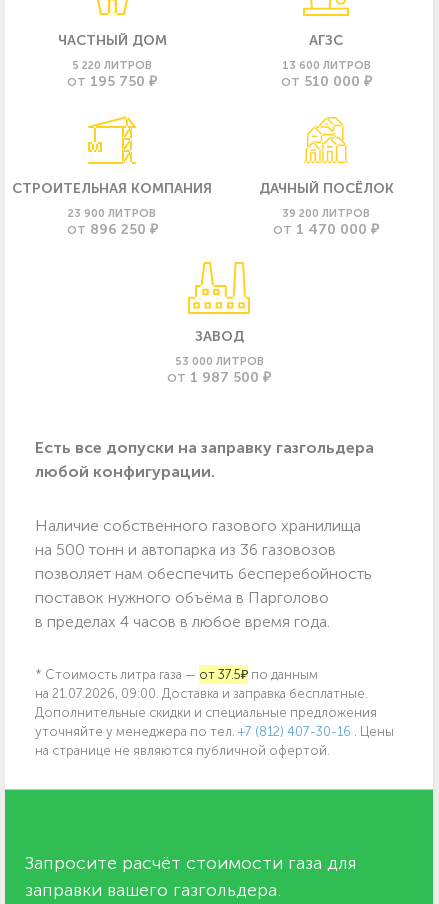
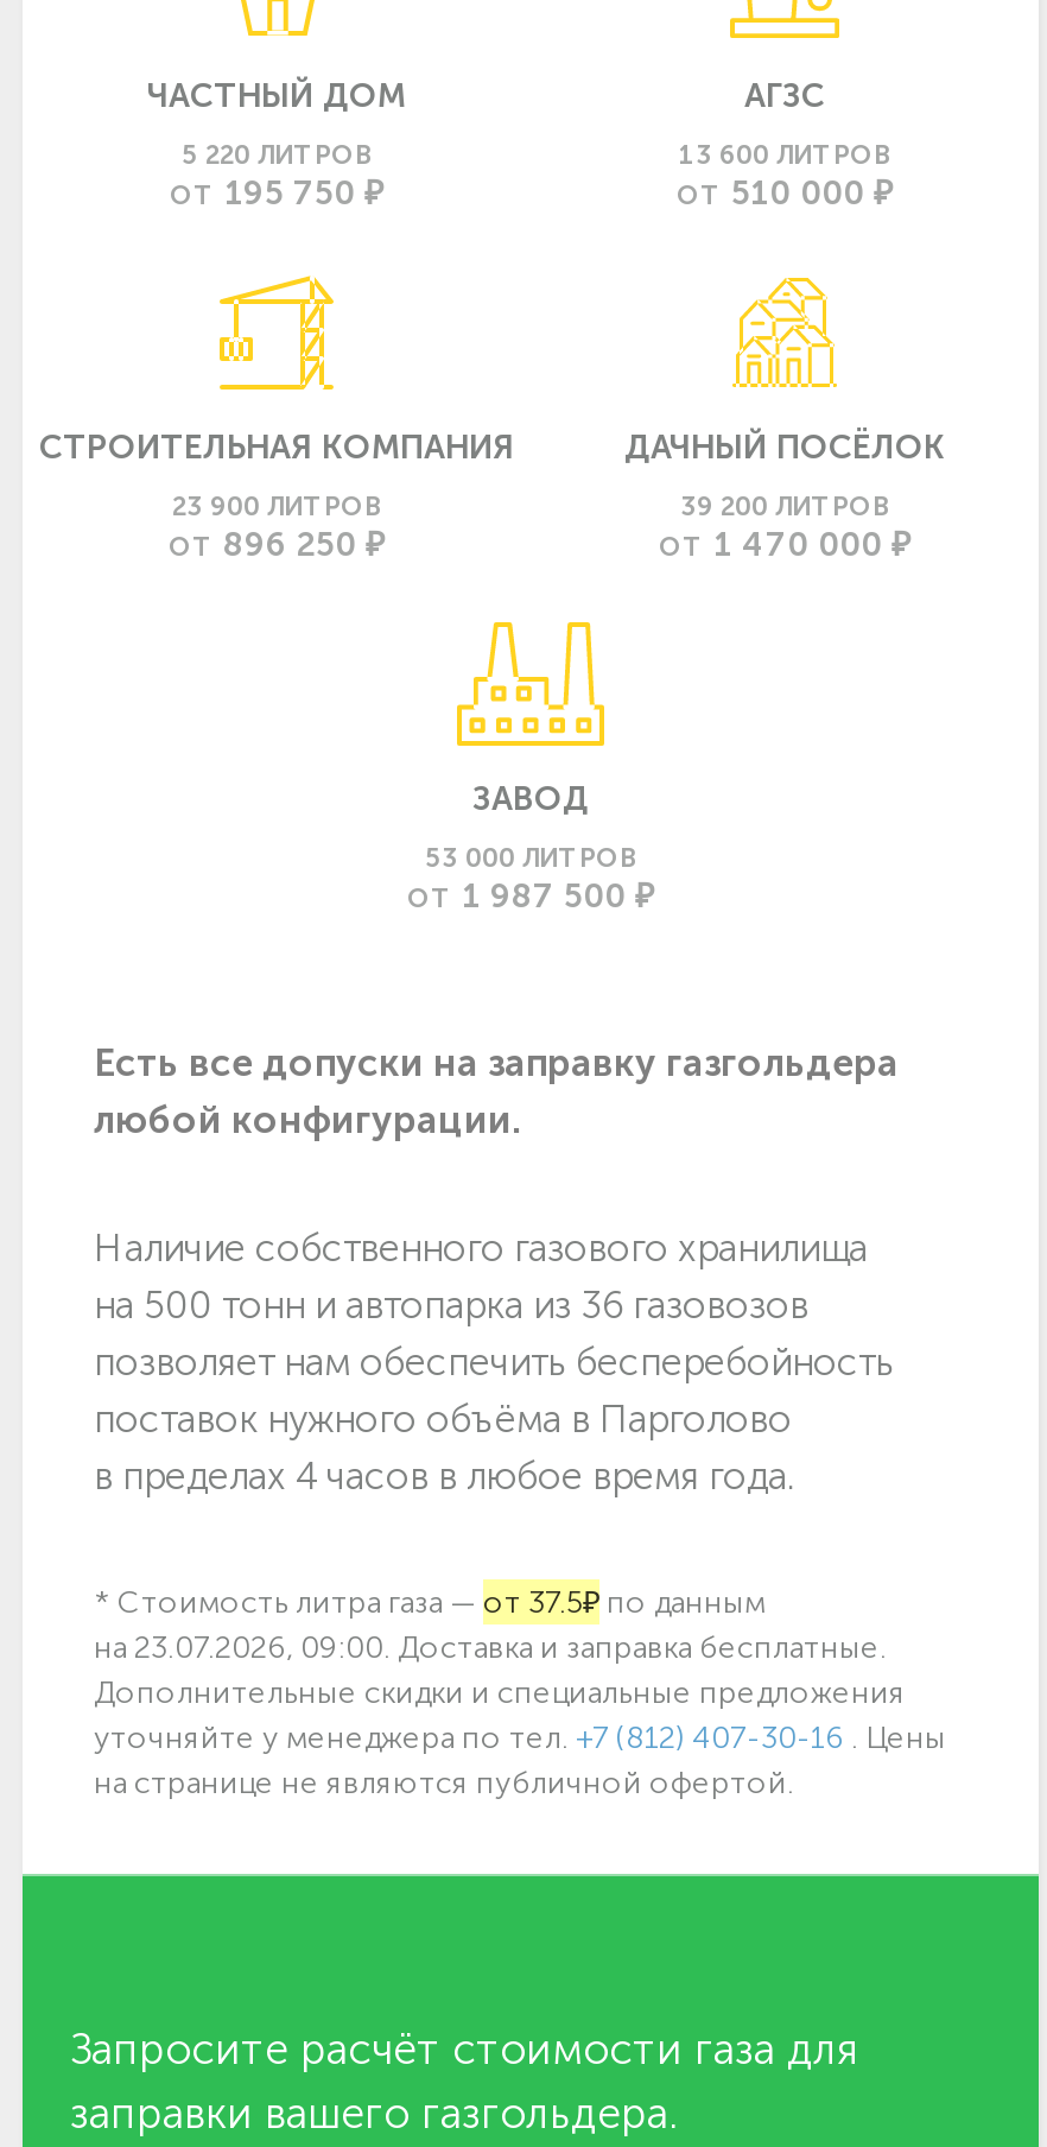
- на 21.07.2026, 09:00. Доставка и заправка бесплатные.
+ на 23.07.2026, 09:00. Доставка и заправка бесплатные.
